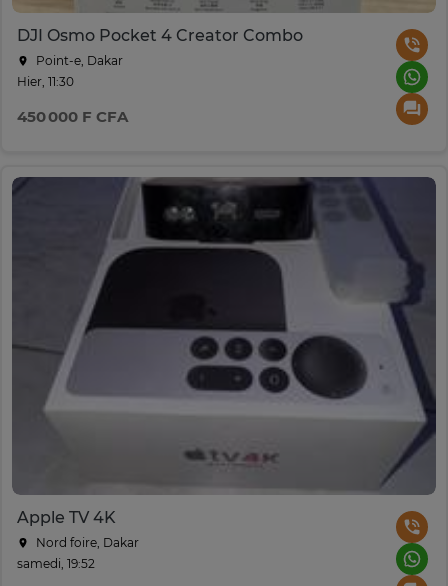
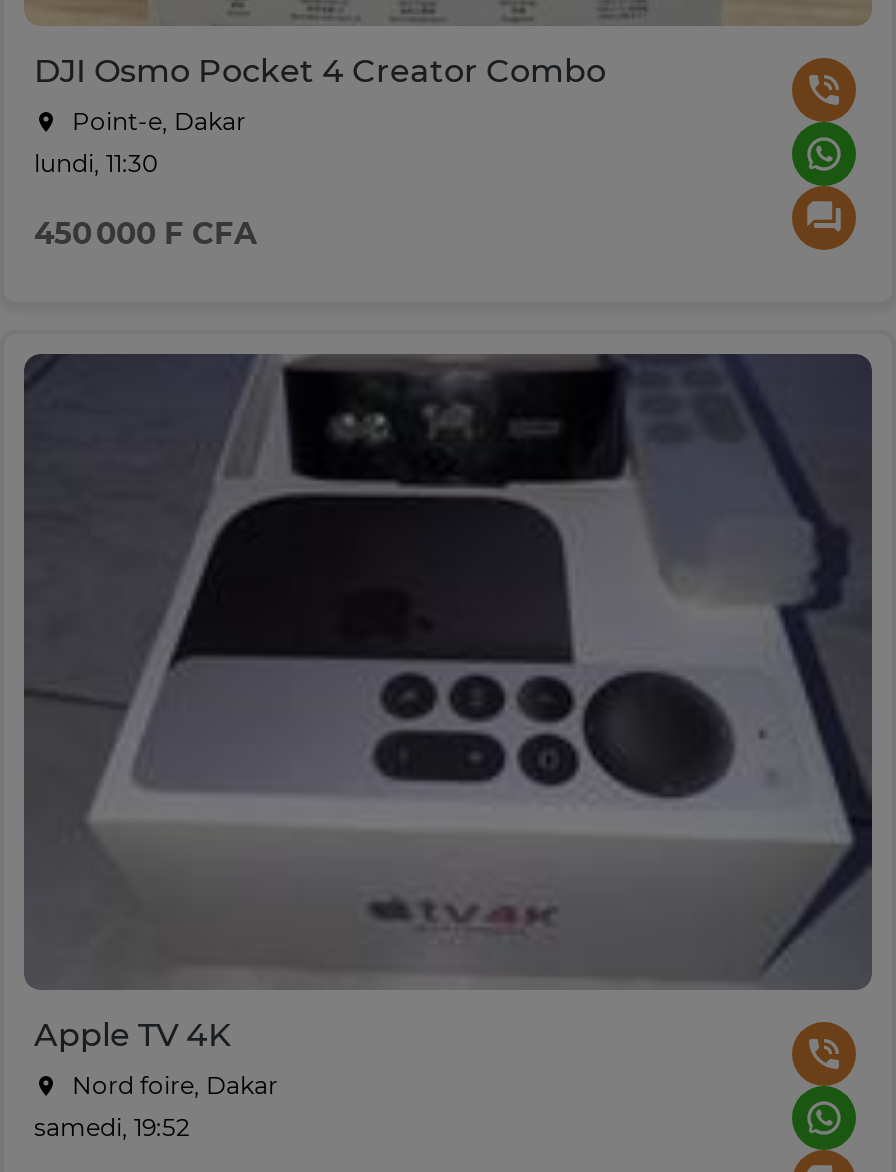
- Hier, 11:30
+ lundi, 11:30
